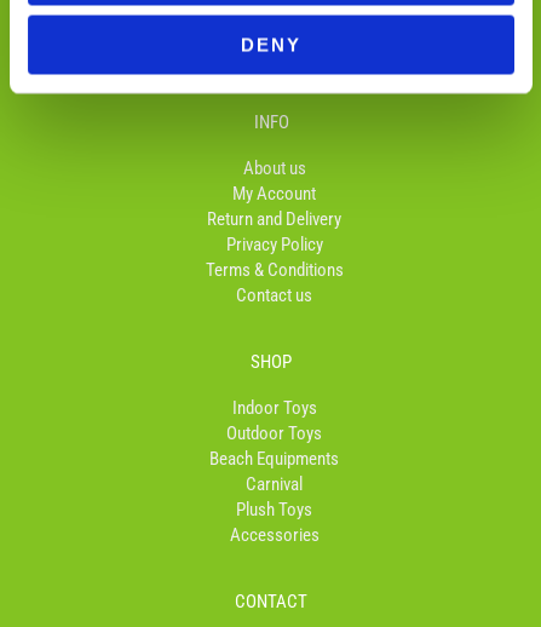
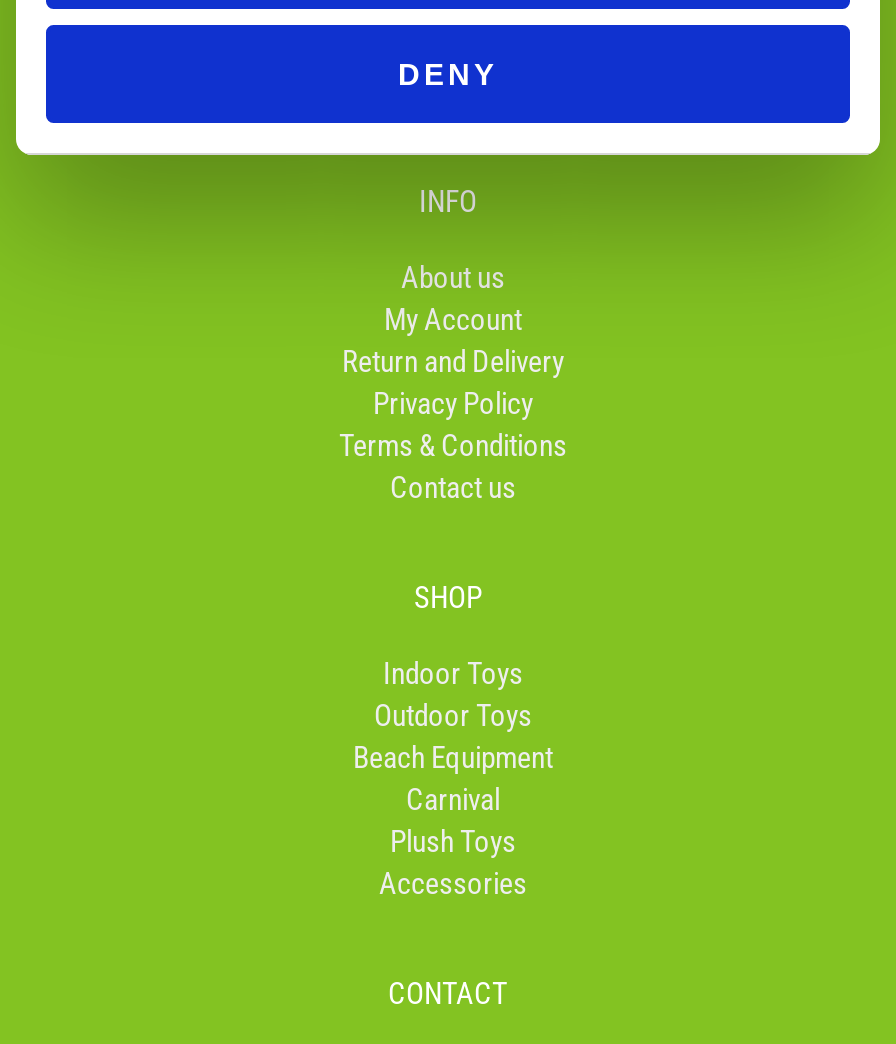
- Beach Equipments
+ Beach Equipment
